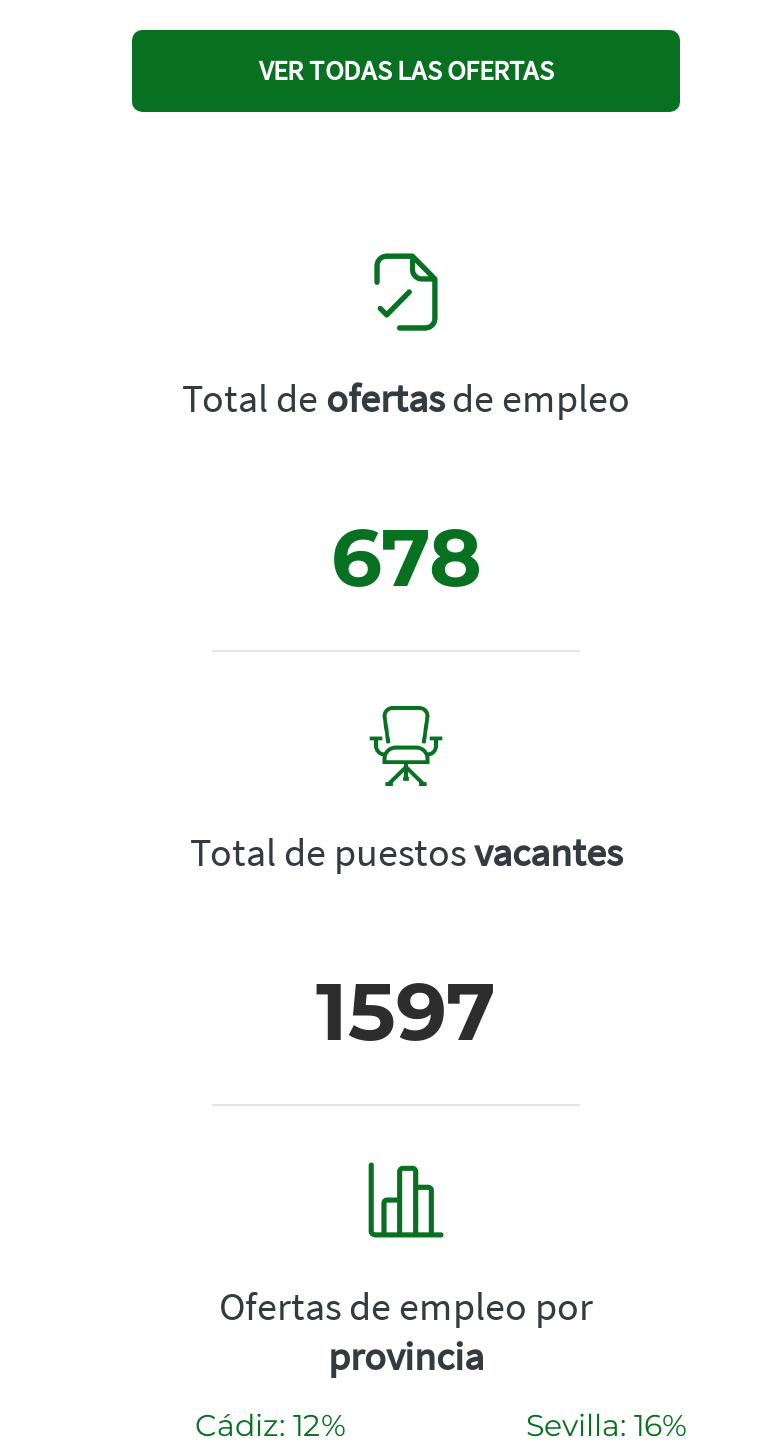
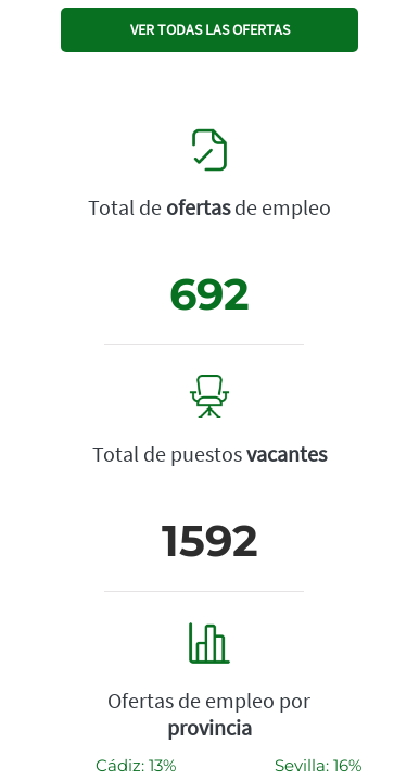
- 678
+ 692

- 1597
+ 1592

- Cádiz: 12%
+ Cádiz: 13%
